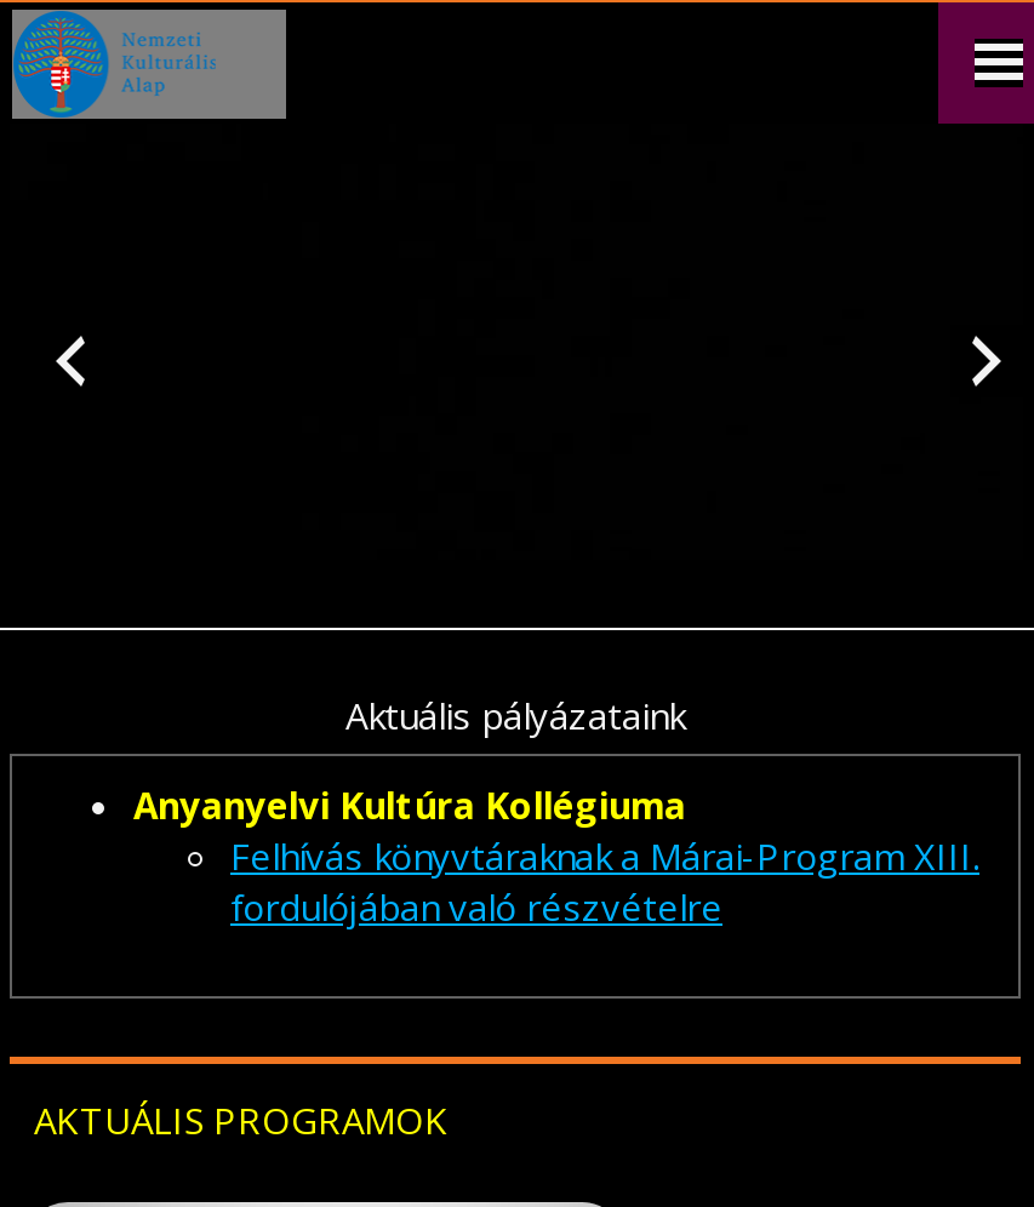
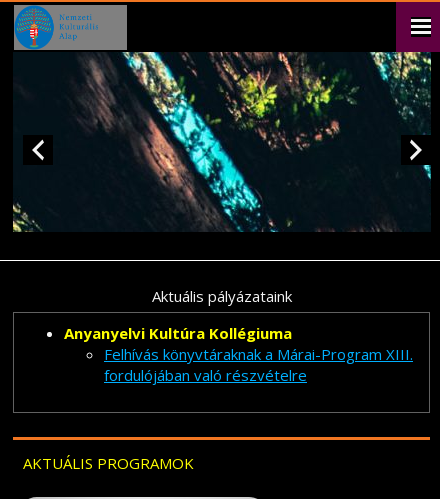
+ [image]
